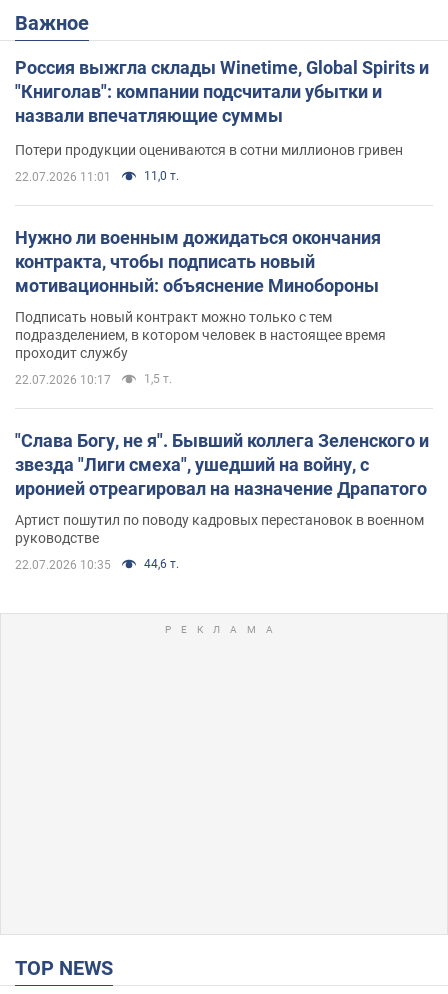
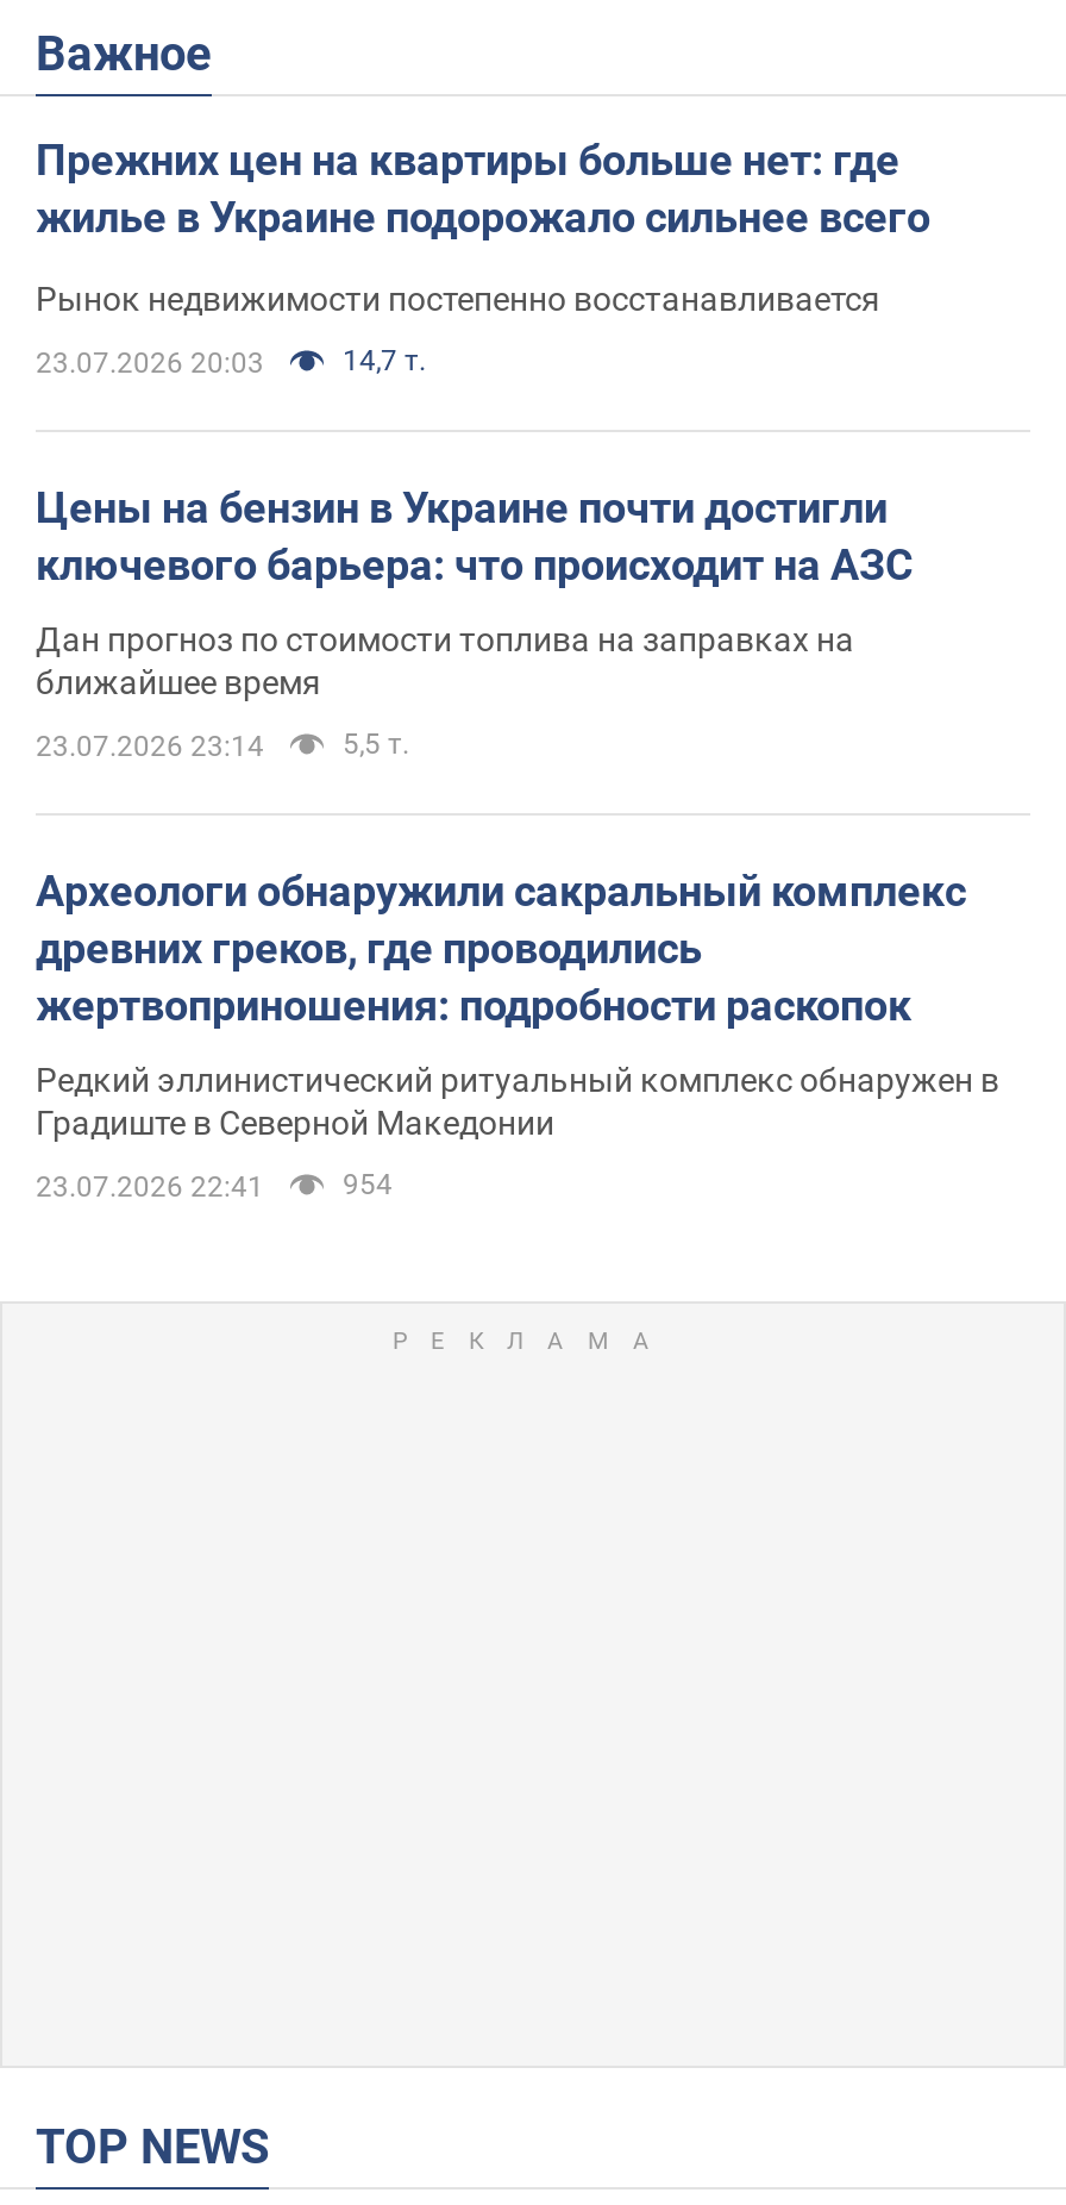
- Россия выжгла склады Winetime, Global Spirits и
- "Книголав": компании подсчитали убытки и
- назвали впечатляющие суммы
+ Прежних цен на квартиры больше нет: где
+ жилье в Украине подорожало сильнее всего

- Потери продукции оцениваются в сотни миллионов гривен
+ Рынок недвижимости постепенно восстанавливается

- 22.07.2026 11:01
- 11,0 т.
+ 23.07.2026 20:03
+ 14,7 т.

- Нужно ли военным дожидаться окончания
- контракта, чтобы подписать новый
- мотивационный: объяснение Минобороны
+ Цены на бензин в Украине почти достигли
+ ключевого барьера: что происходит на АЗС

- Подписать новый контракт можно только с тем
- подразделением, в котором человек в настоящее время
- проходит службу
+ Дан прогноз по стоимости топлива на заправках на
+ ближайшее время

- 22.07.2026 10:17
- 1,5 т.
+ 23.07.2026 23:14
+ 5,5 т.

- "Слава Богу, не я". Бывший коллега Зеленского и
- звезда "Лиги смеха", ушедший на войну, с
- иронией отреагировал на назначение Драпатого
+ Археологи обнаружили сакральный комплекс
+ древних греков, где проводились
+ жертвоприношения: подробности раскопок

- Артист пошутил по поводу кадровых перестановок в военном
- руководстве
+ Редкий эллинистический ритуальный комплекс обнаружен в
+ Градиште в Северной Македонии

- 22.07.2026 10:35
- 44,6 т.
+ 23.07.2026 22:41
+ 954
